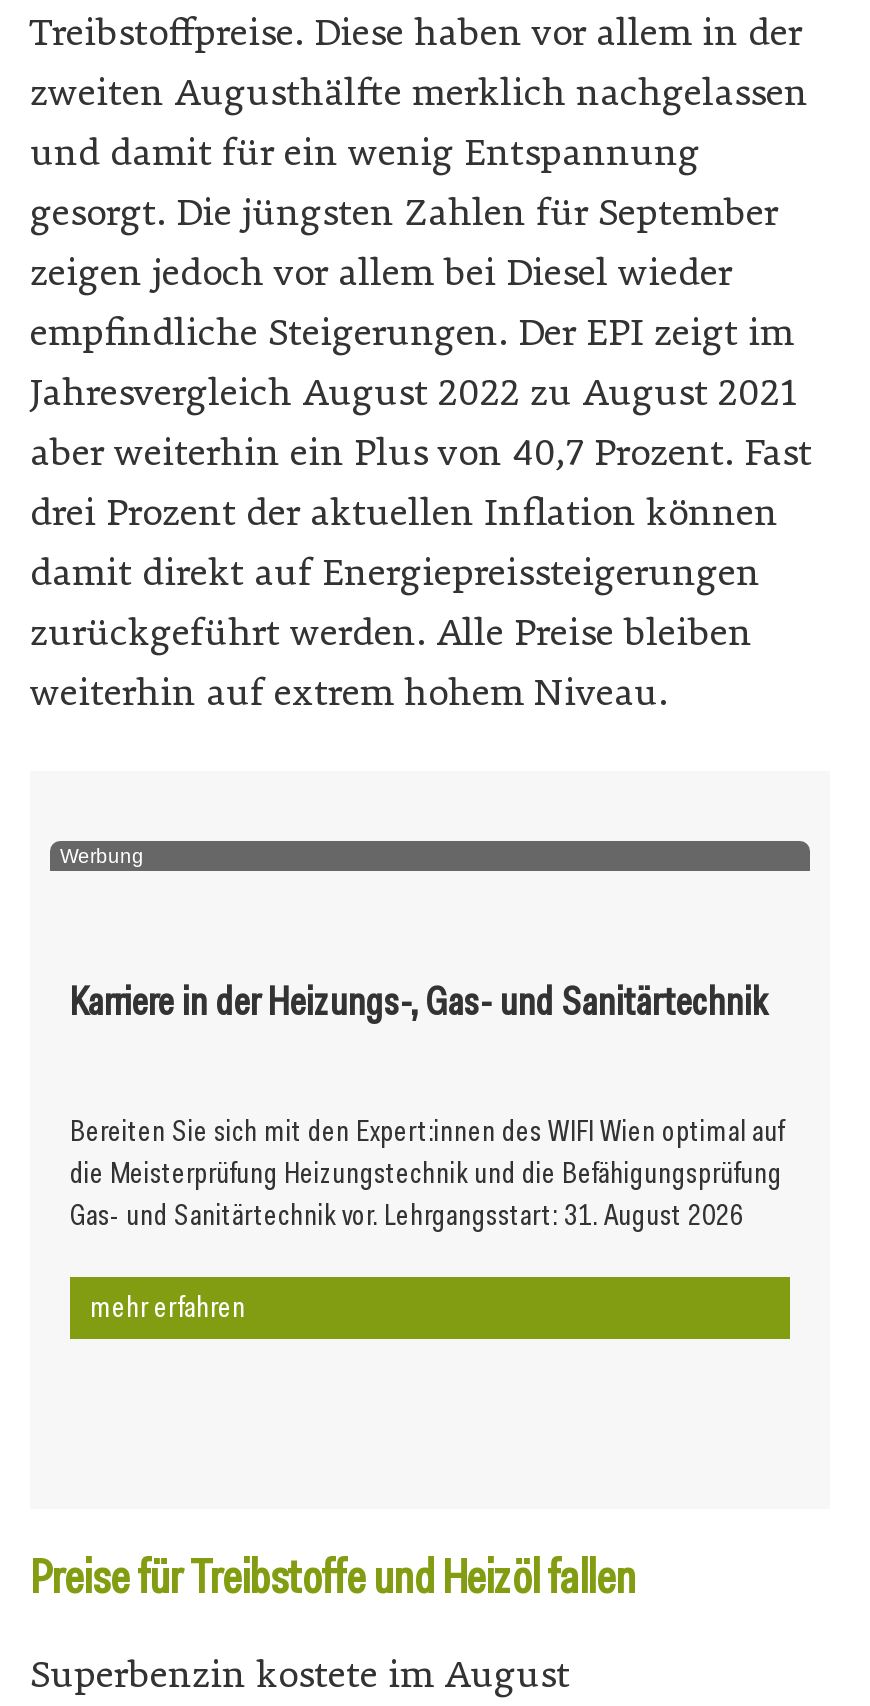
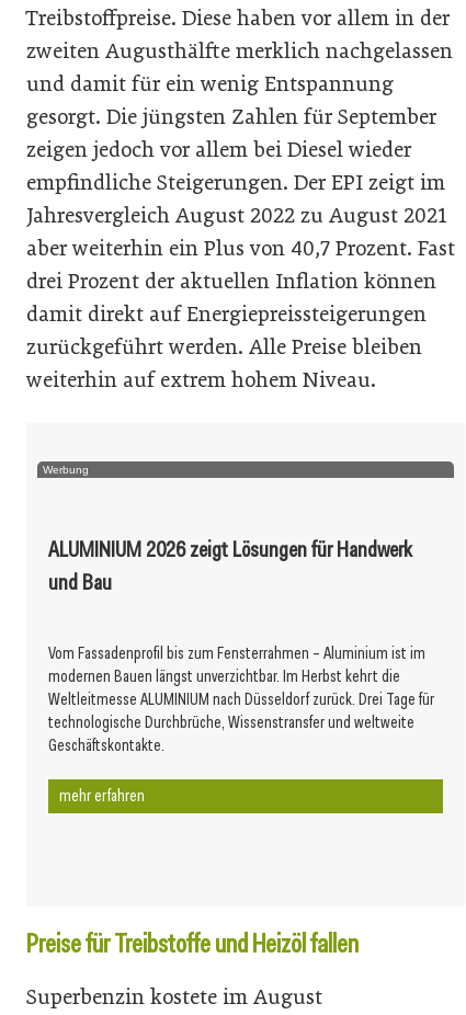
- Karriere in der Heizungs-, Gas- und Sanitärtechnik
+ ALUMINIUM 2026 zeigt Lösungen für Handwerk
+ und Bau

- Bereiten Sie sich mit den Expert:innen des WIFI Wien optimal auf
- die Meisterprüfung Heizungstechnik und die Befähigungsprüfung
- Gas- und Sanitärtechnik vor. Lehrgangsstart: 31. August 2026
+ Vom Fassadenprofil bis zum Fensterrahmen – Aluminium ist im
+ modernen Bauen längst unverzichtbar. Im Herbst kehrt die
+ Weltleitmesse ALUMINIUM nach Düsseldorf zurück. Drei Tage für
+ technologische Durchbrüche, Wissenstransfer und weltweite
+ Geschäftskontakte.
